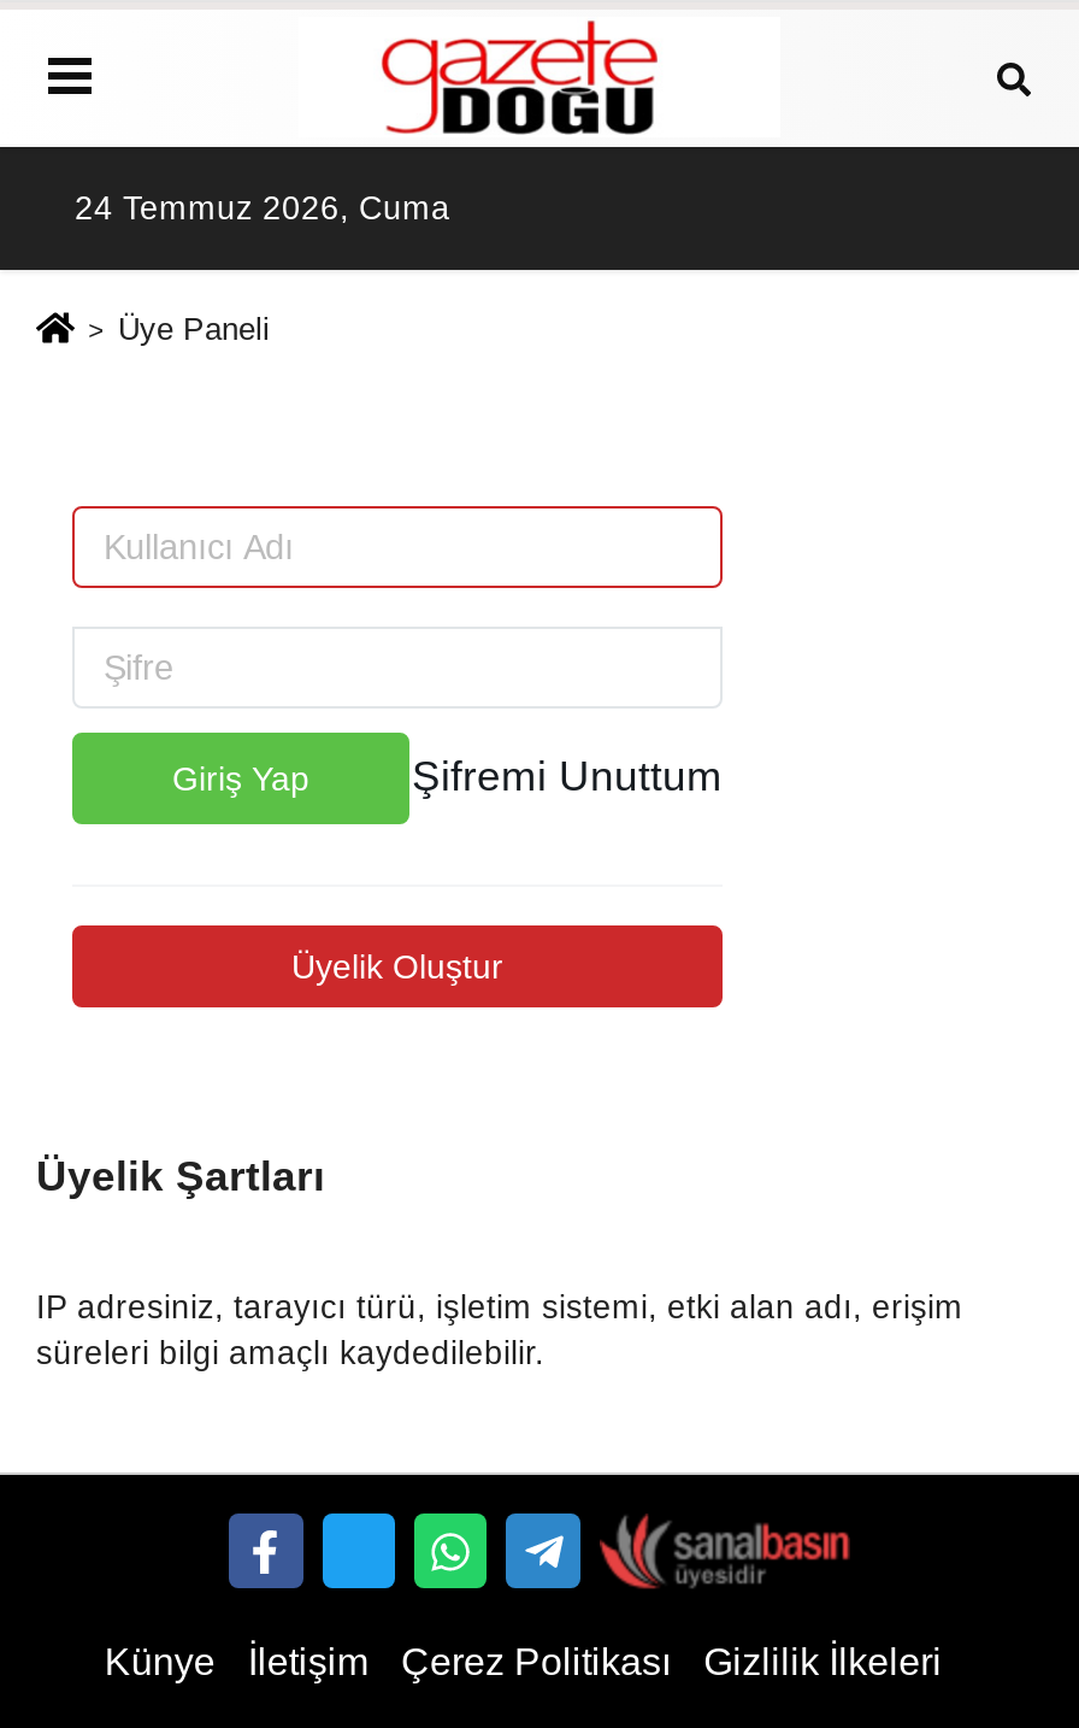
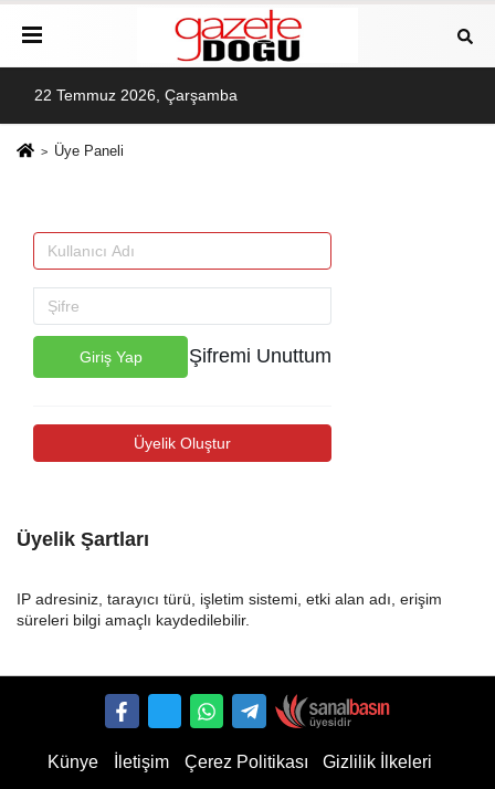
- 24 Temmuz 2026, Cuma
+ 22 Temmuz 2026, Çarşamba
